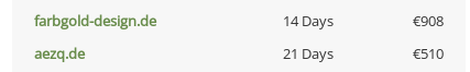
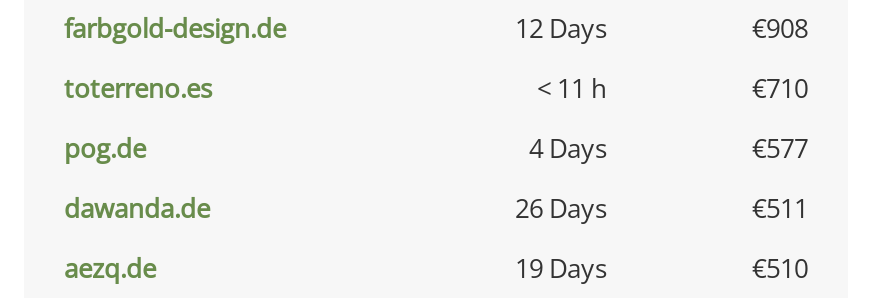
- 14 Days
+ 12 Days

+ toterreno.es
+ < 11 h
+ €710
+ pog.de
+ 4 Days
+ €577
+ dawanda.de
+ 26 Days
+ €511

- 21 Days
+ 19 Days
